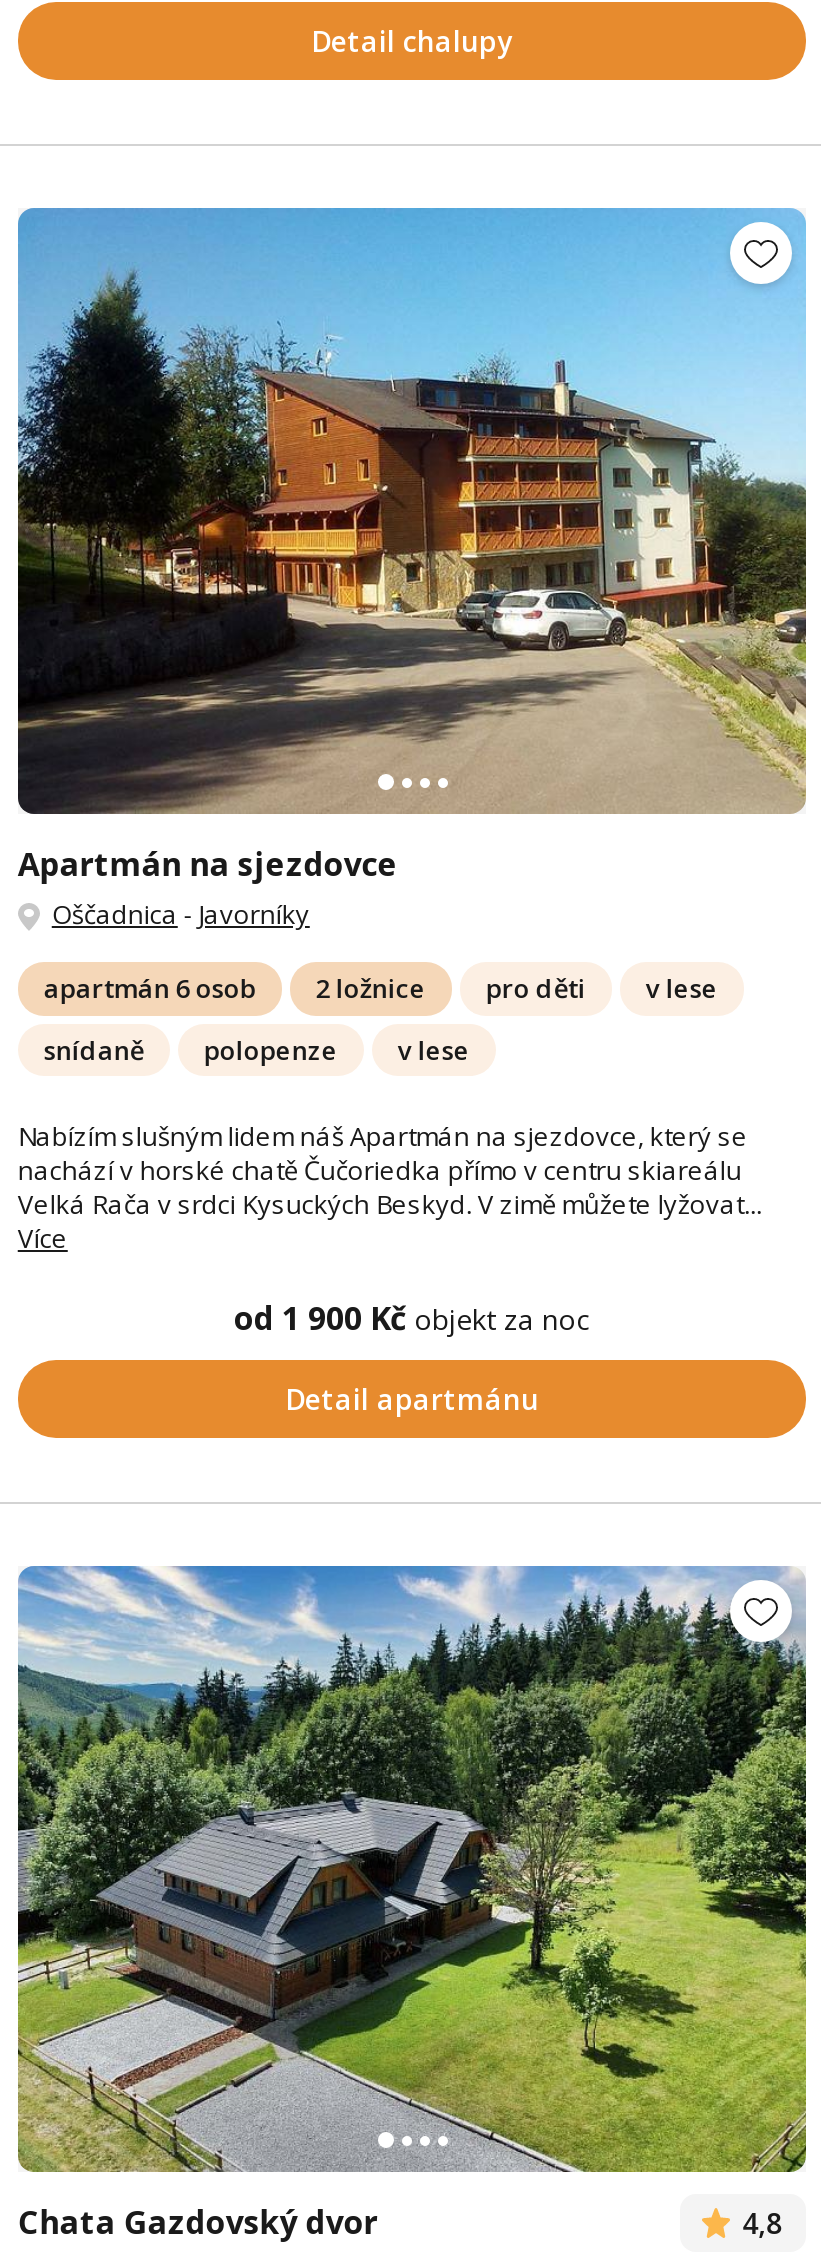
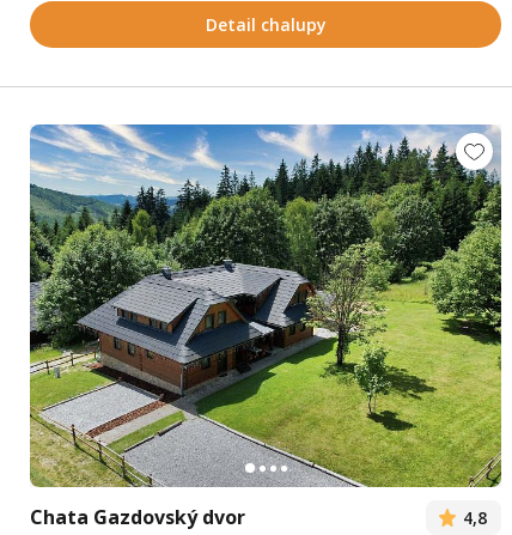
- [image]
- Apartmán na sjezdovce
- Oščadnica - Javorníky
- apartmán 6 osob
- 2 ložnice
- pro děti
- v lese
- snídaně
- polopenze
- v lese
- Nabízím slušným lidem náš Apartmán na sjezdovce, který se
- nachází v horské chatě Čučoriedka přímo v centru skiareálu
- Velká Rača v srdci Kysuckých Beskyd. V zimě můžete lyžovat...
- Více
- od 1 900 Kč objekt za noc
- Detail apartmánu
